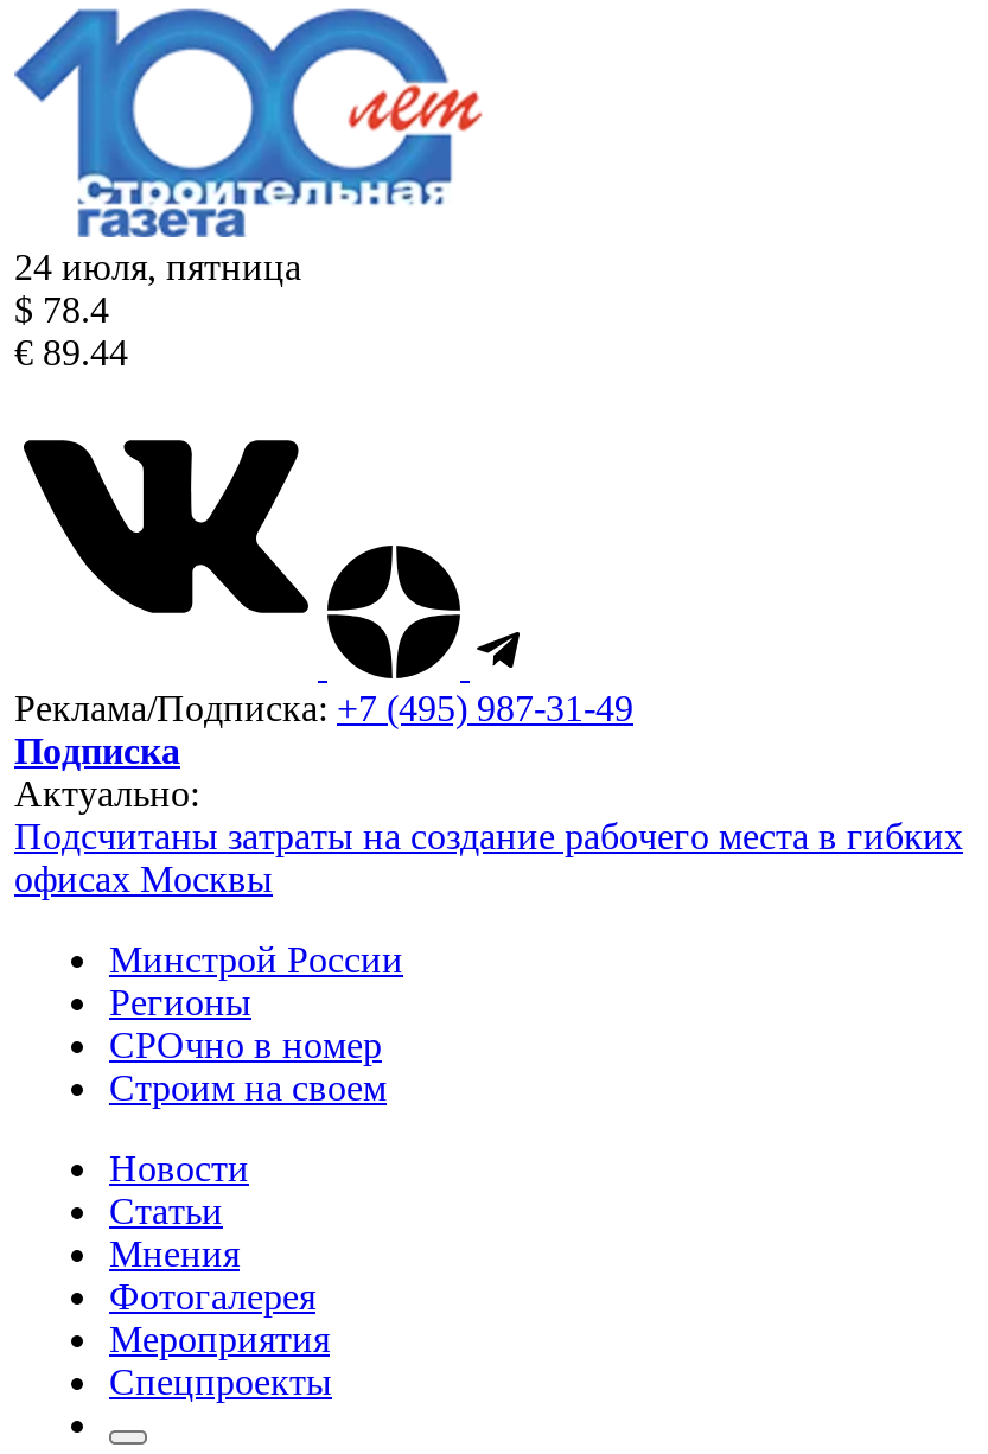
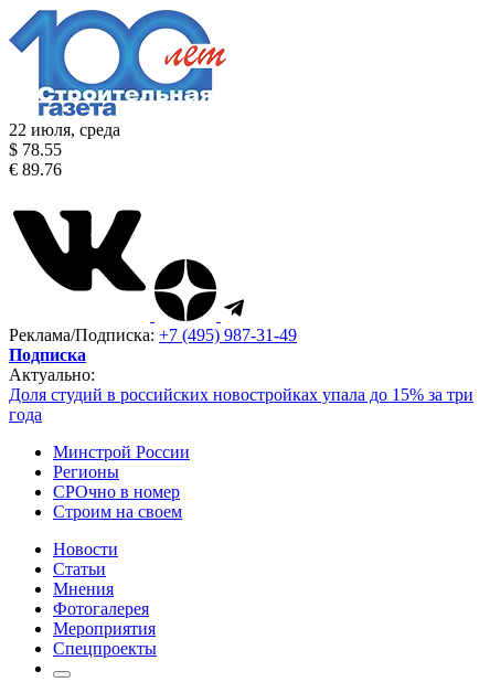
- 24 июля, пятница
+ 22 июля, среда

- $ 78.4
+ $ 78.55

- € 89.44
+ € 89.76

- Подсчитаны затраты на создание рабочего места в гибких
- офисах Москвы
+ Доля студий в российских новостройках упала до 15% за три
+ года
